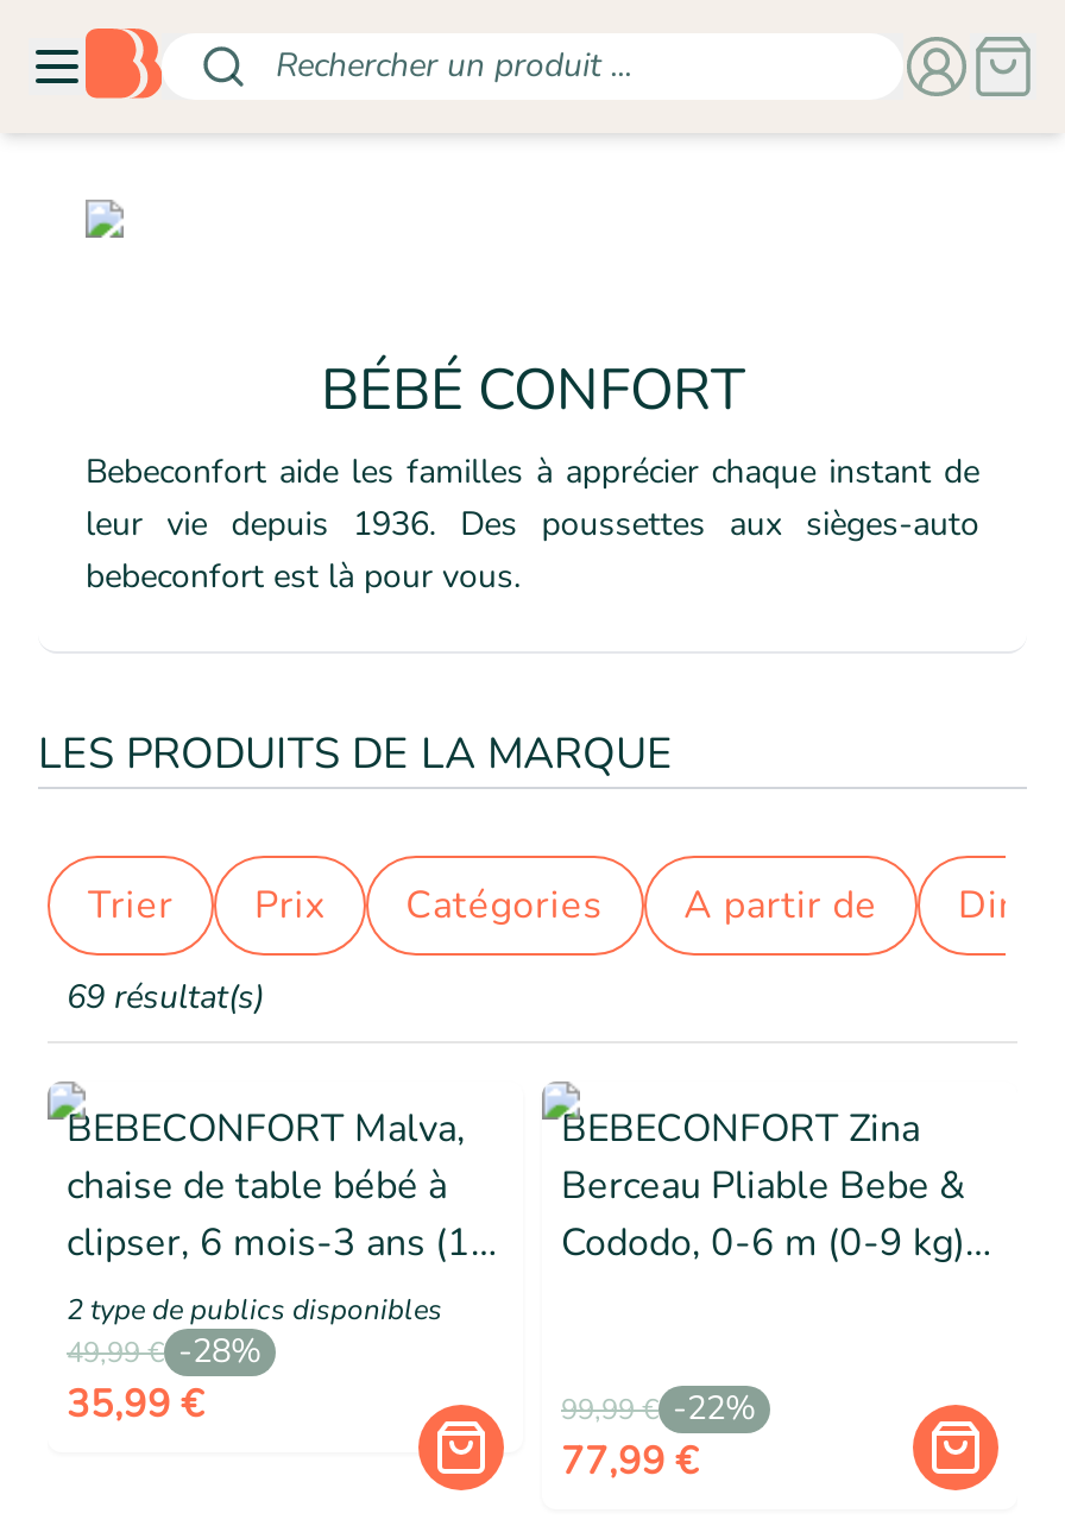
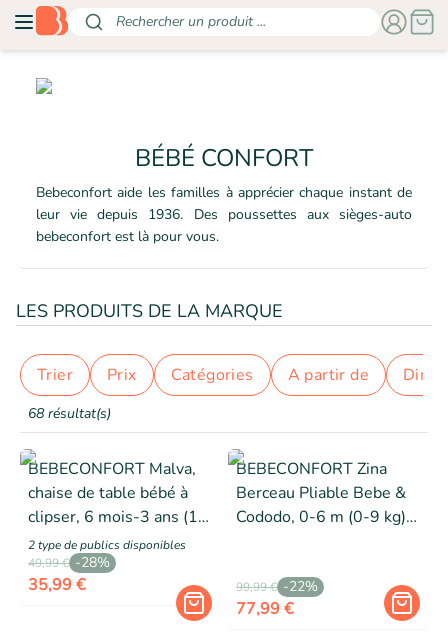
- 69 résultat(s)
+ 68 résultat(s)
